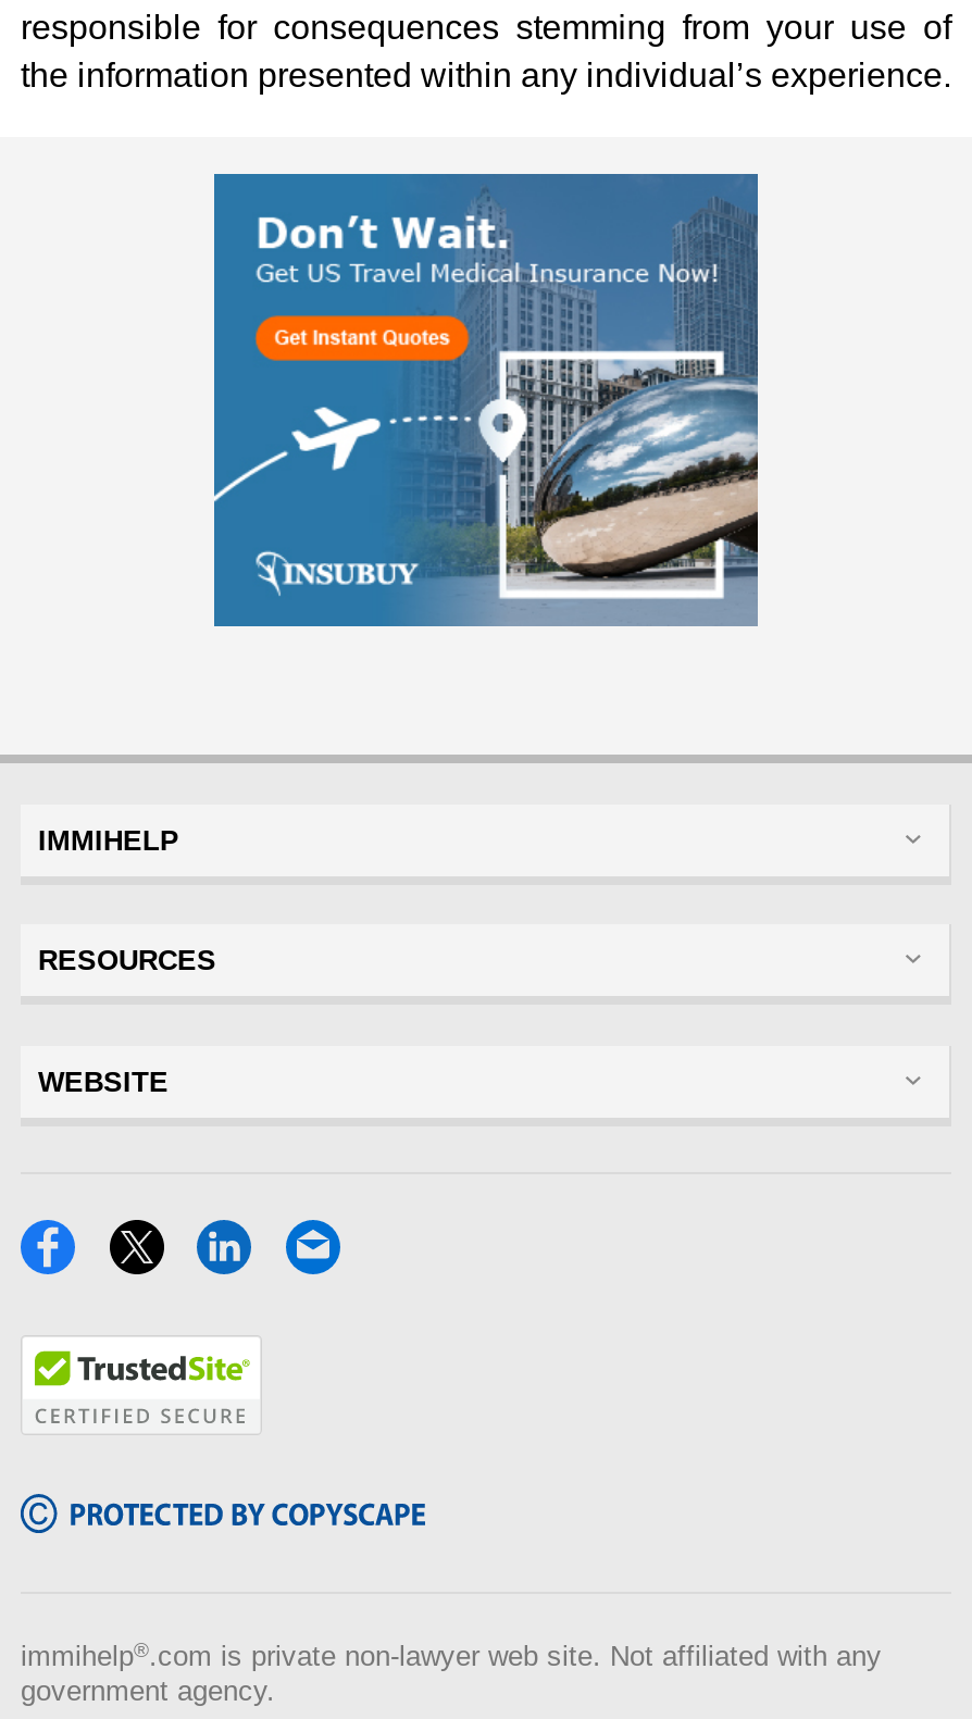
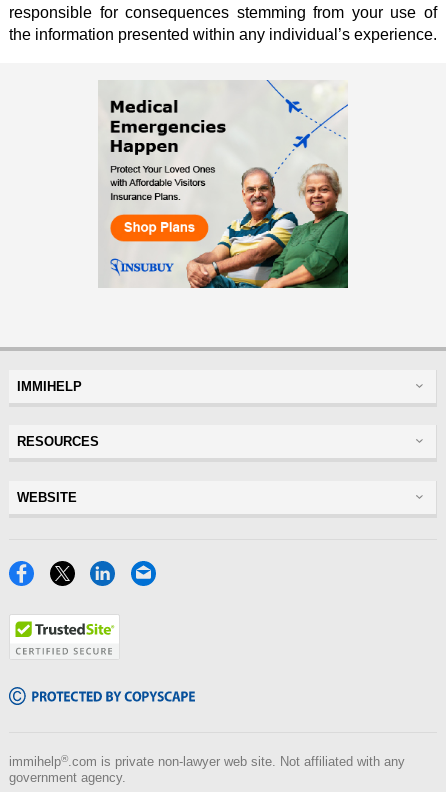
- [image]
+ [image]
